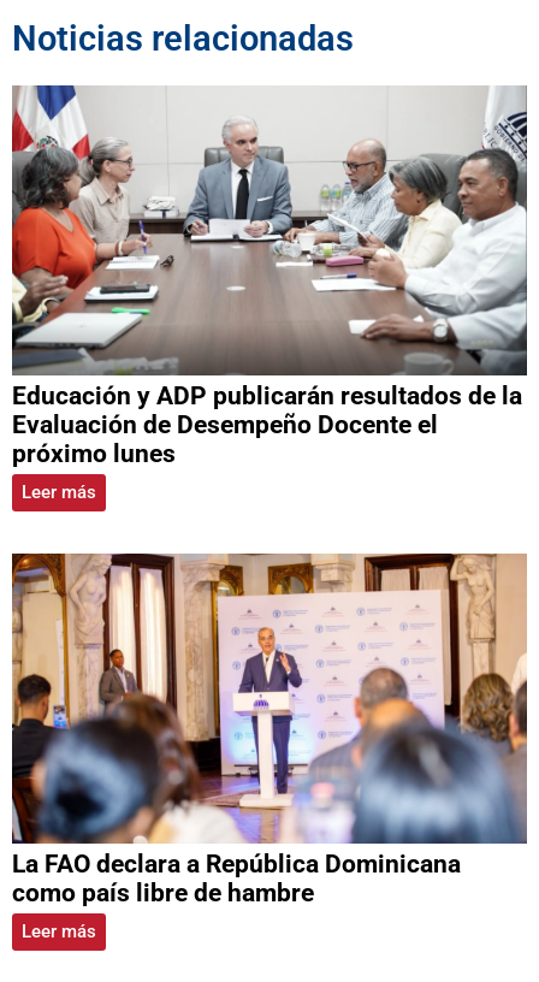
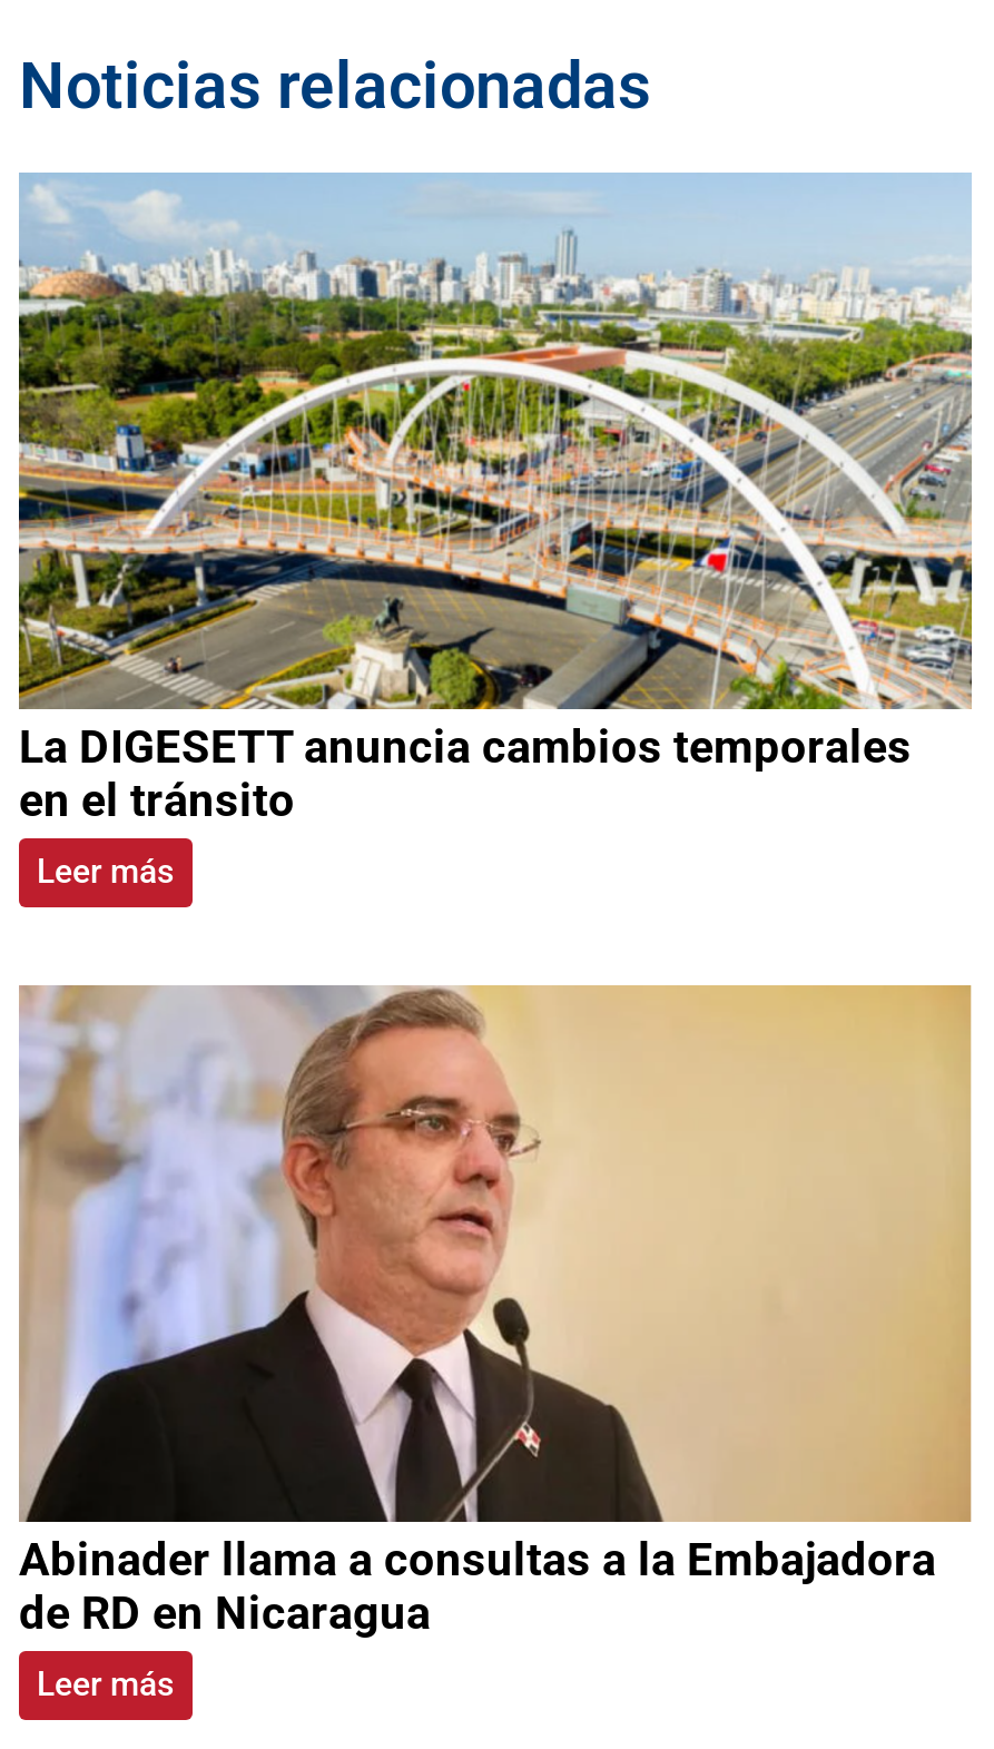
- [image]
- Educación y ADP publicarán resultados de la
- Evaluación de Desempeño Docente el
- próximo lunes
+ [image]
+ La DIGESETT anuncia cambios temporales
+ en el tránsito

- [image]
- La FAO declara a República Dominicana
- como país libre de hambre
+ [image]
+ Abinader llama a consultas a la Embajadora
+ de RD en Nicaragua
